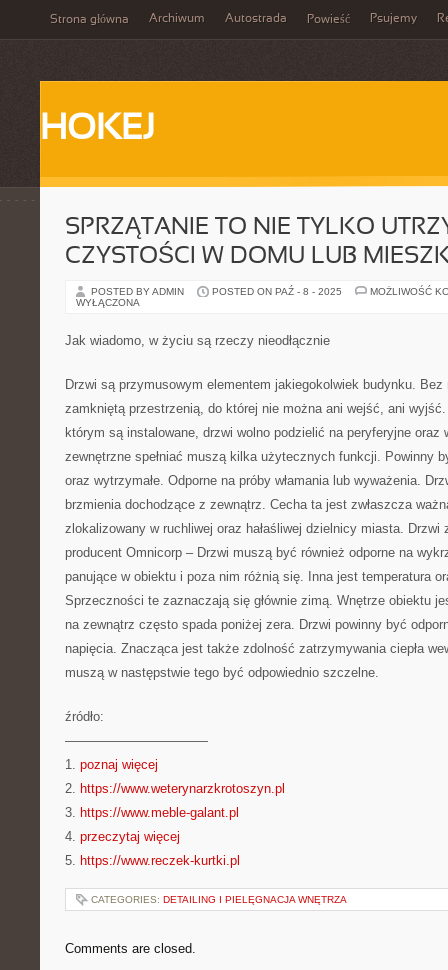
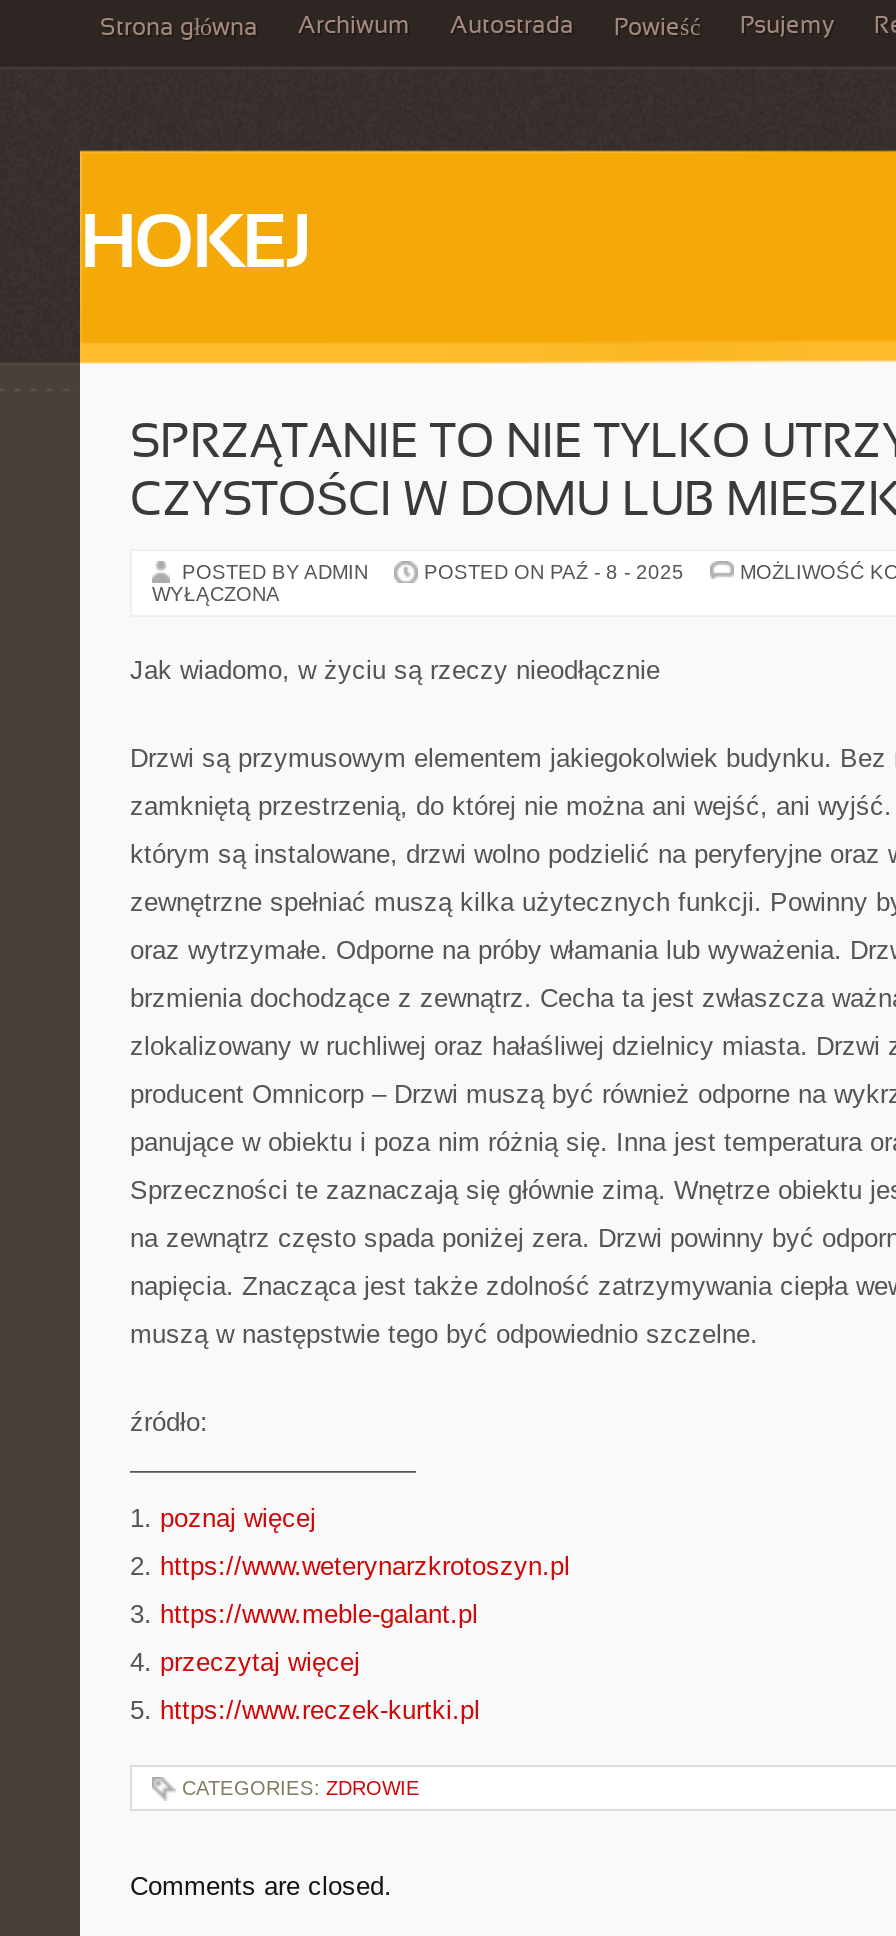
- CATEGORIES: DETAILING I PIELĘGNACJA WNĘTRZA
+ CATEGORIES: ZDROWIE
